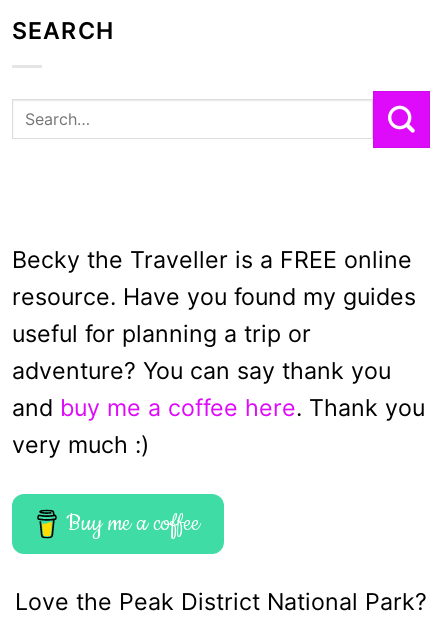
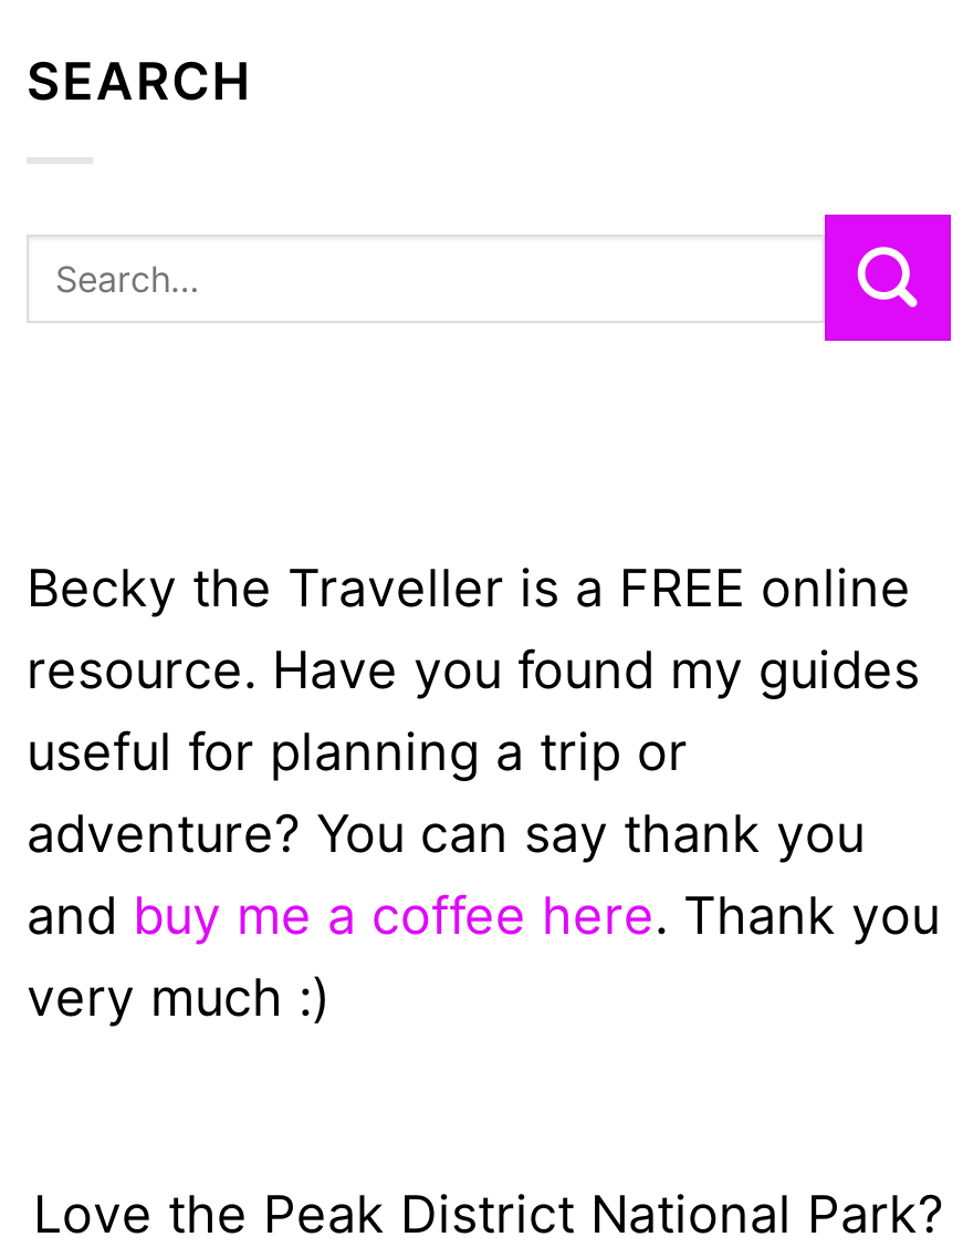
- Buy me a coffee
